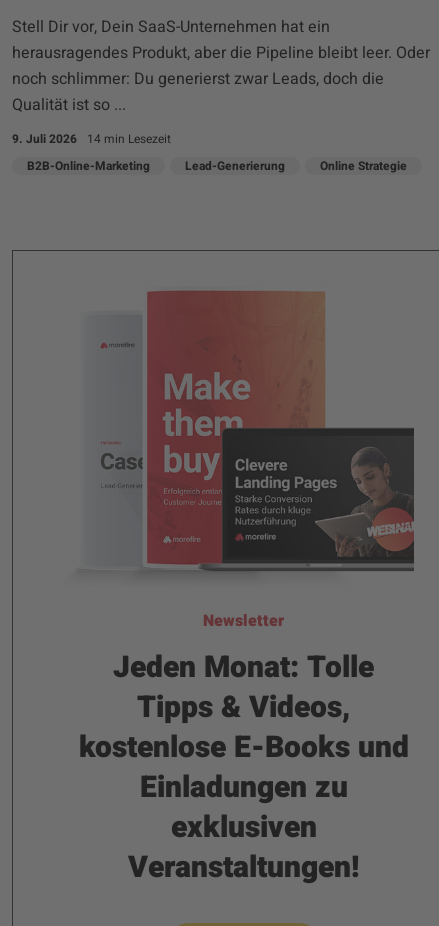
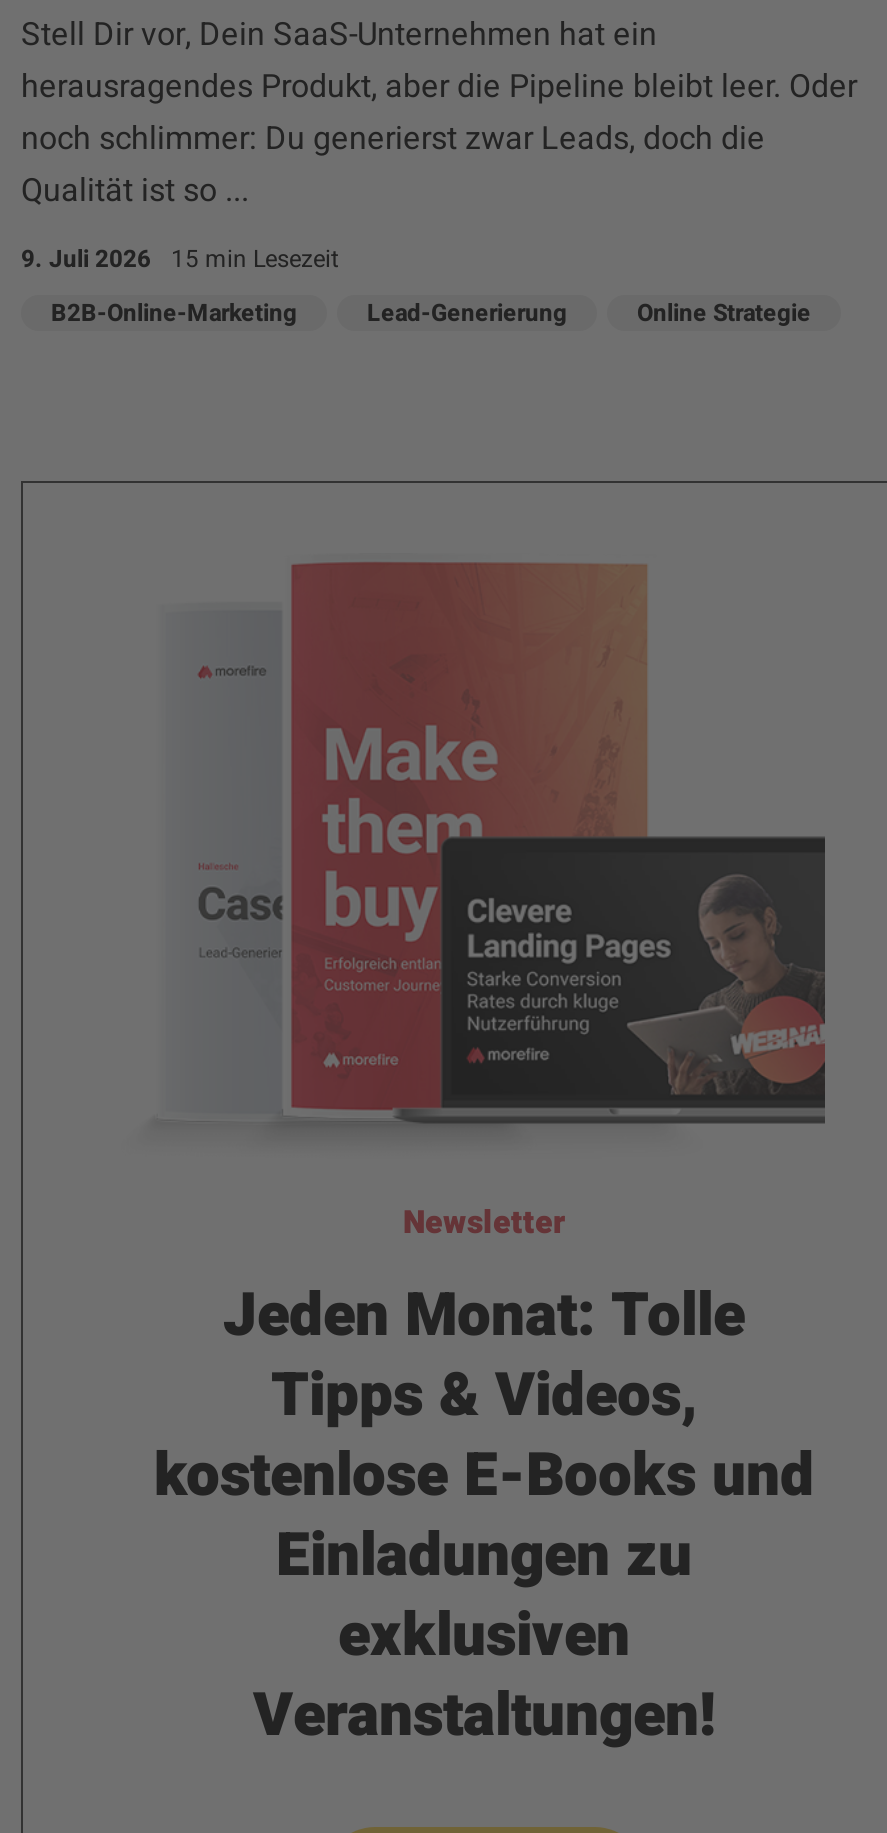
- 9. Juli 2026 14 min Lesezeit
+ 9. Juli 2026 15 min Lesezeit
